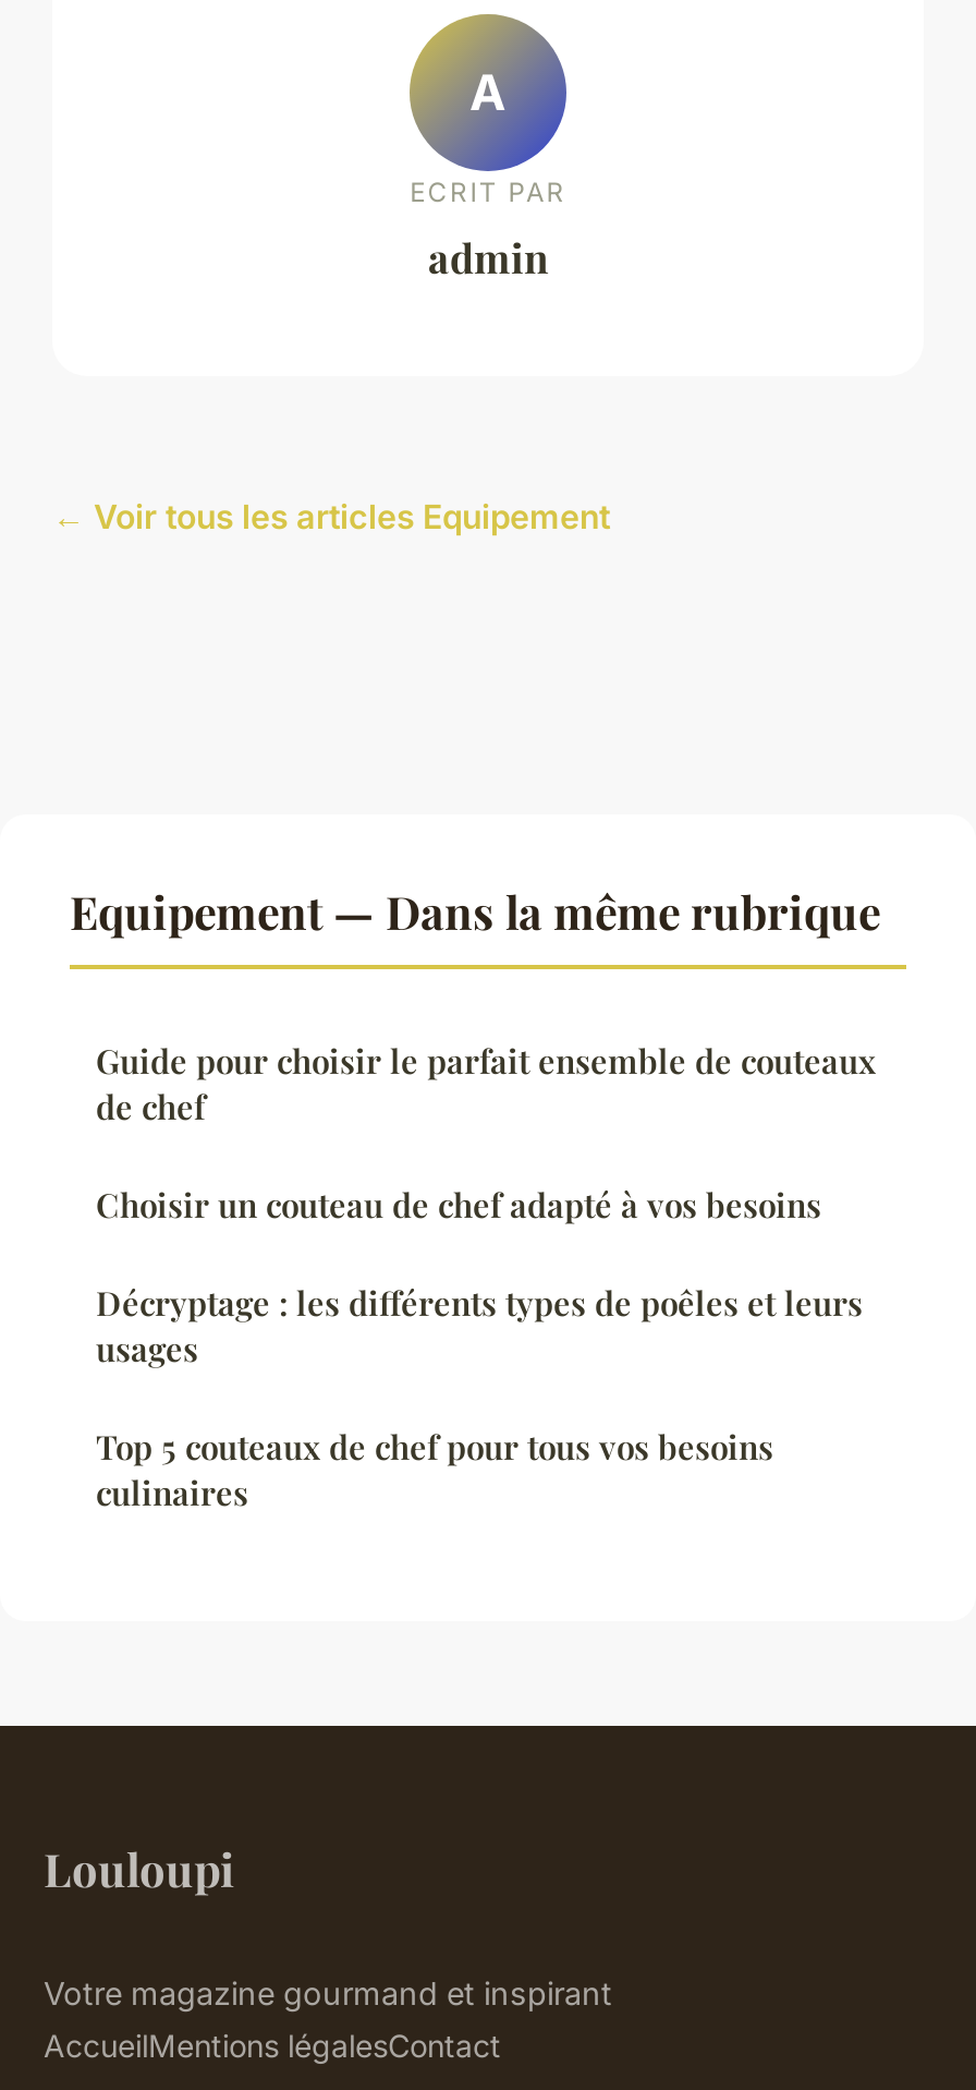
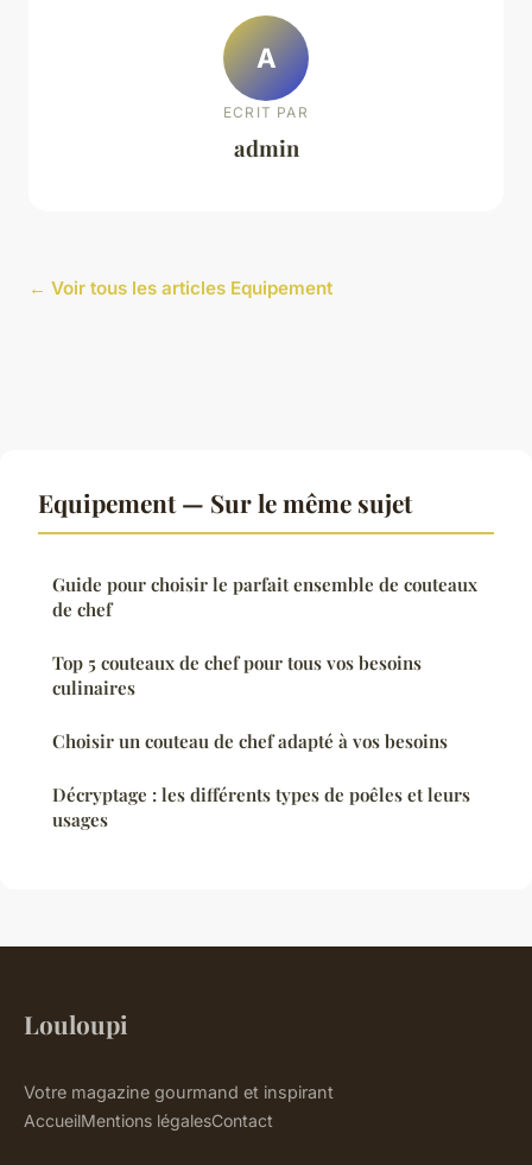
- Equipement — Dans la même rubrique
+ Equipement — Sur le même sujet

moved down: Choisir un couteau de chef adapté à vos besoins | Décryptage : les différents types de poêles et leurs | usages

moved up: Top 5 couteaux de chef pour tous vos besoins | culinaires
